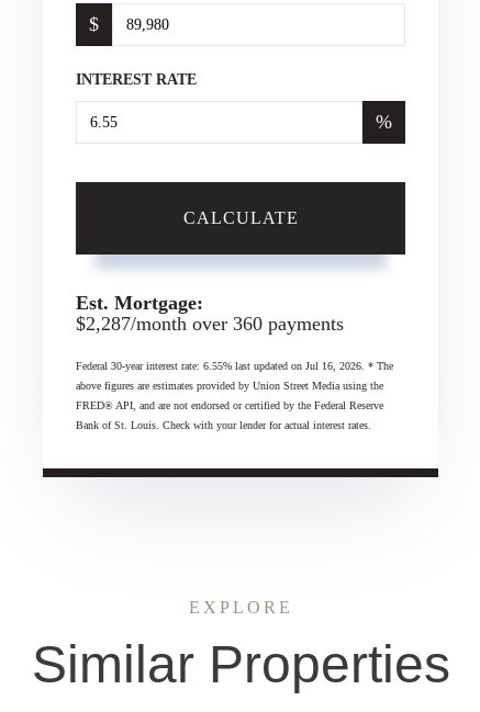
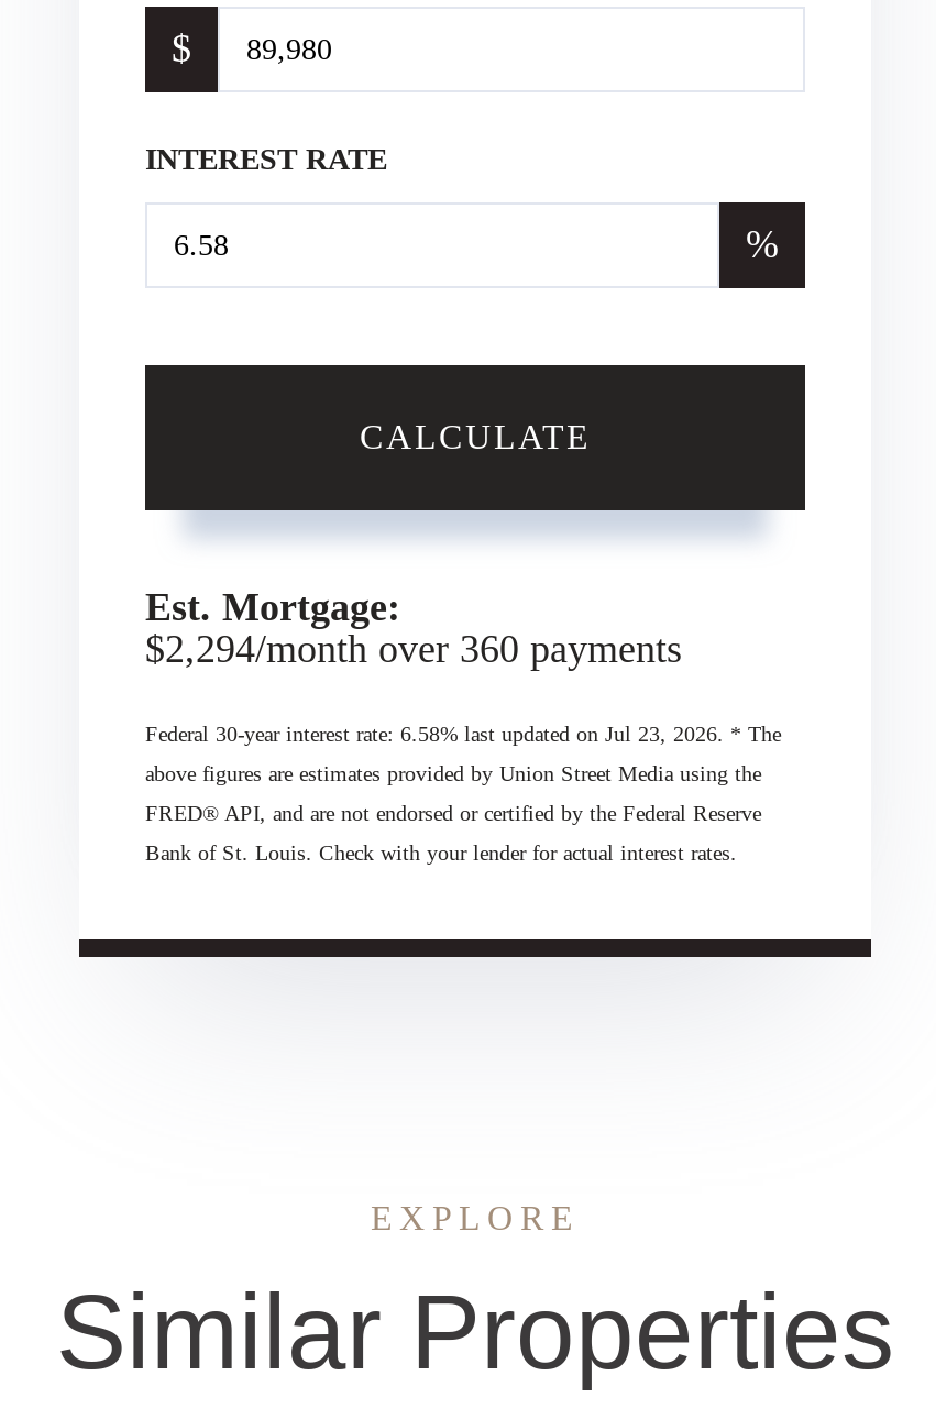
- $2,287/month over 360 payments
+ $2,294/month over 360 payments

- Federal 30-year interest rate: 6.55% last updated on Jul 16, 2026. * The
+ Federal 30-year interest rate: 6.58% last updated on Jul 23, 2026. * The
